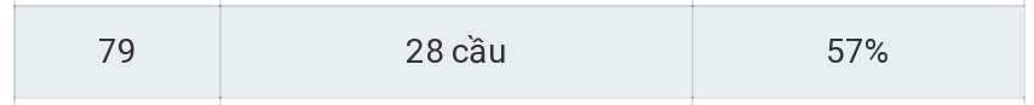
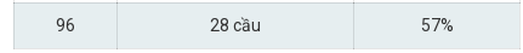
- 79
+ 96
